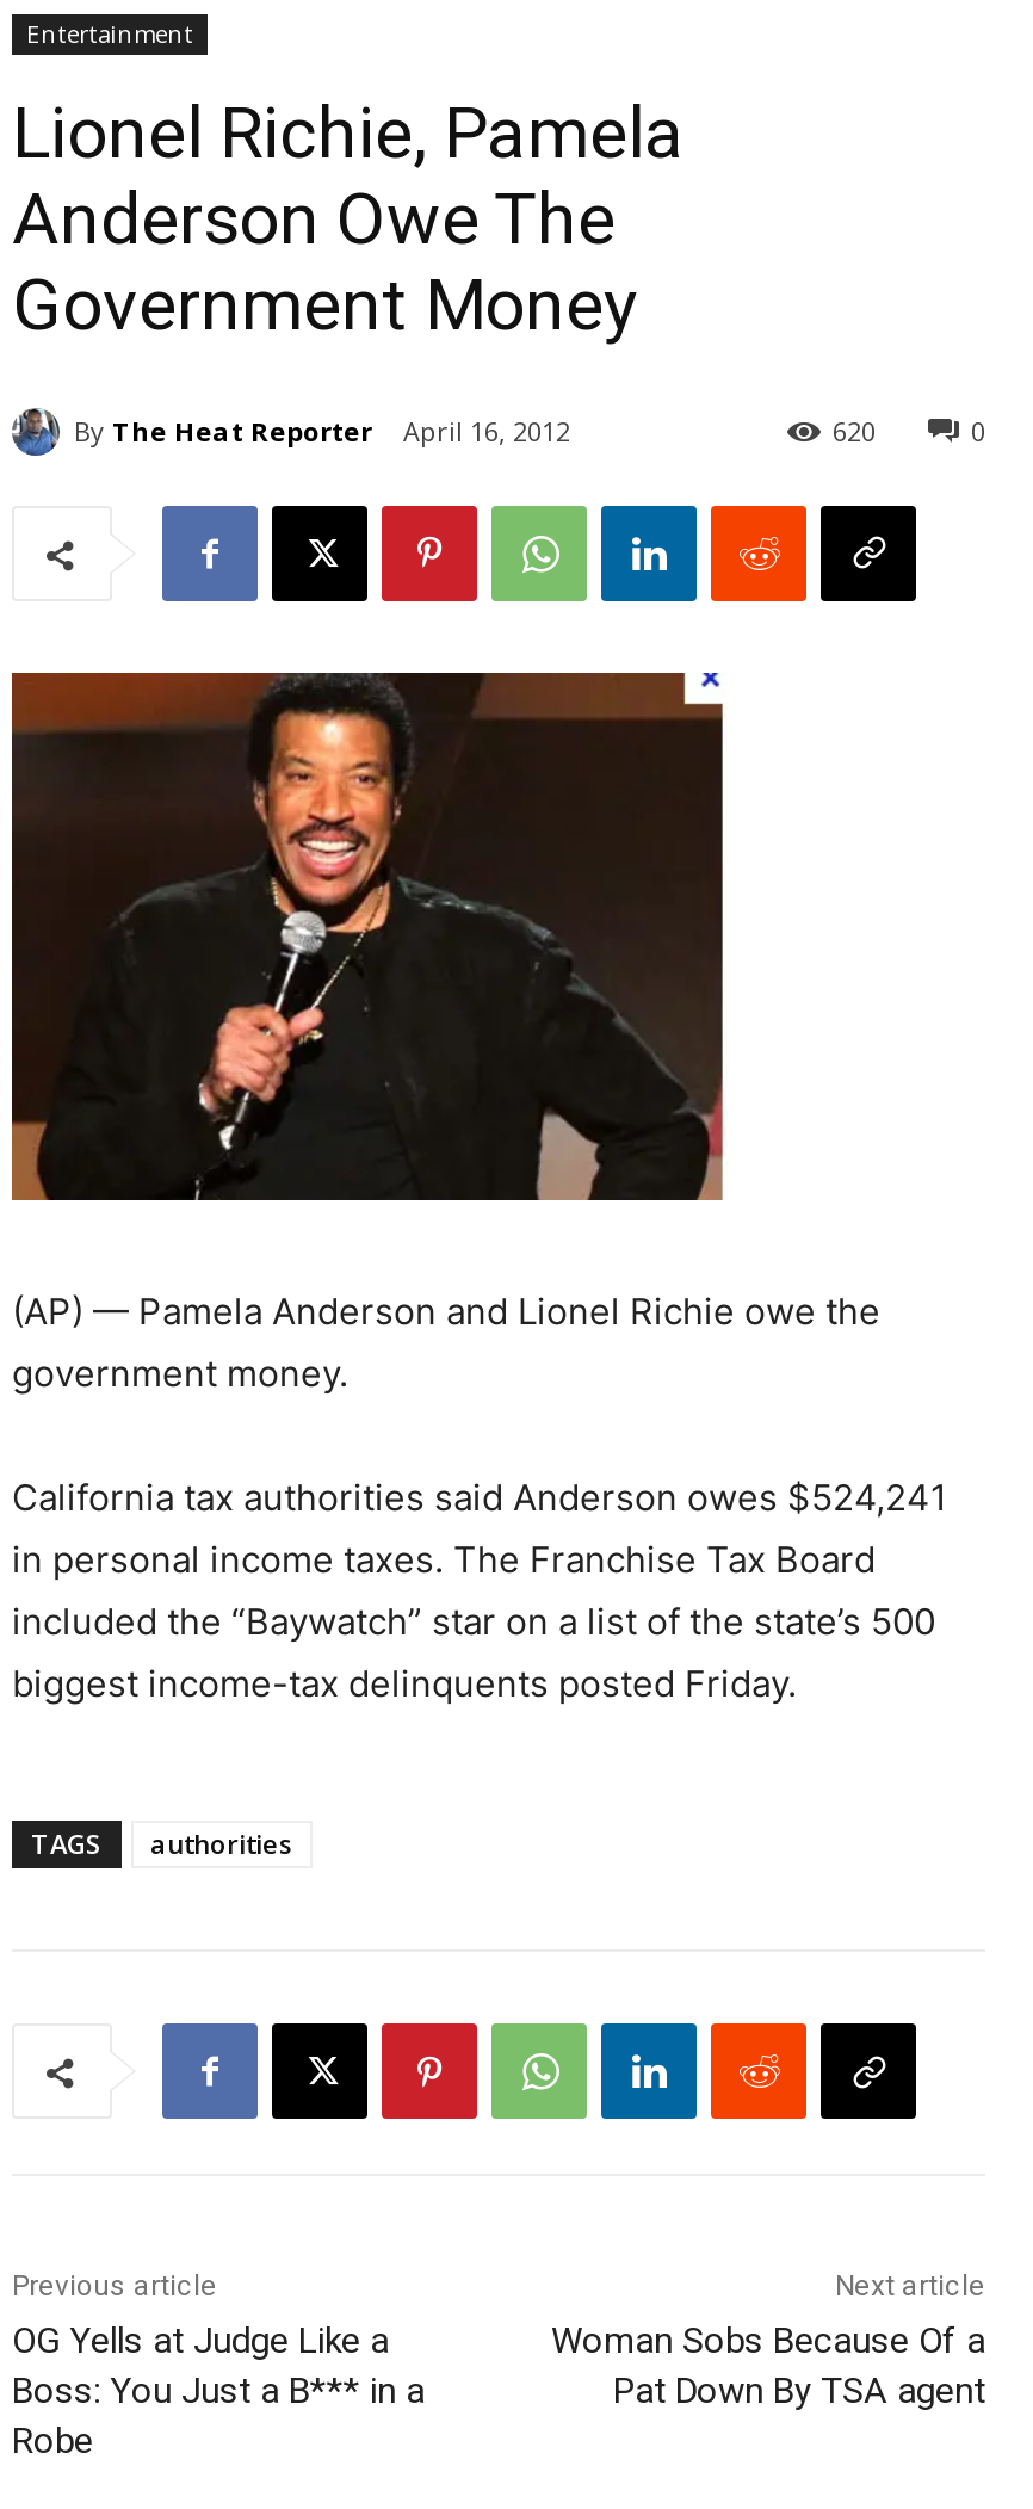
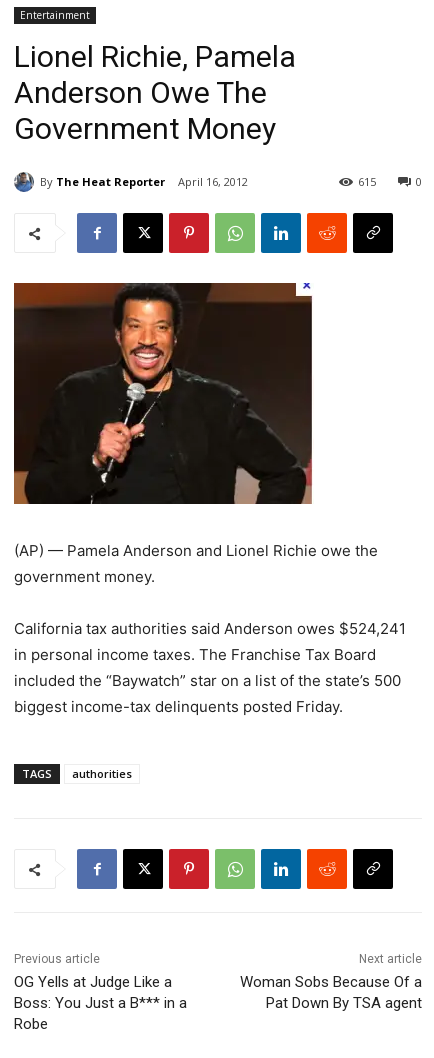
- 620
+ 615
